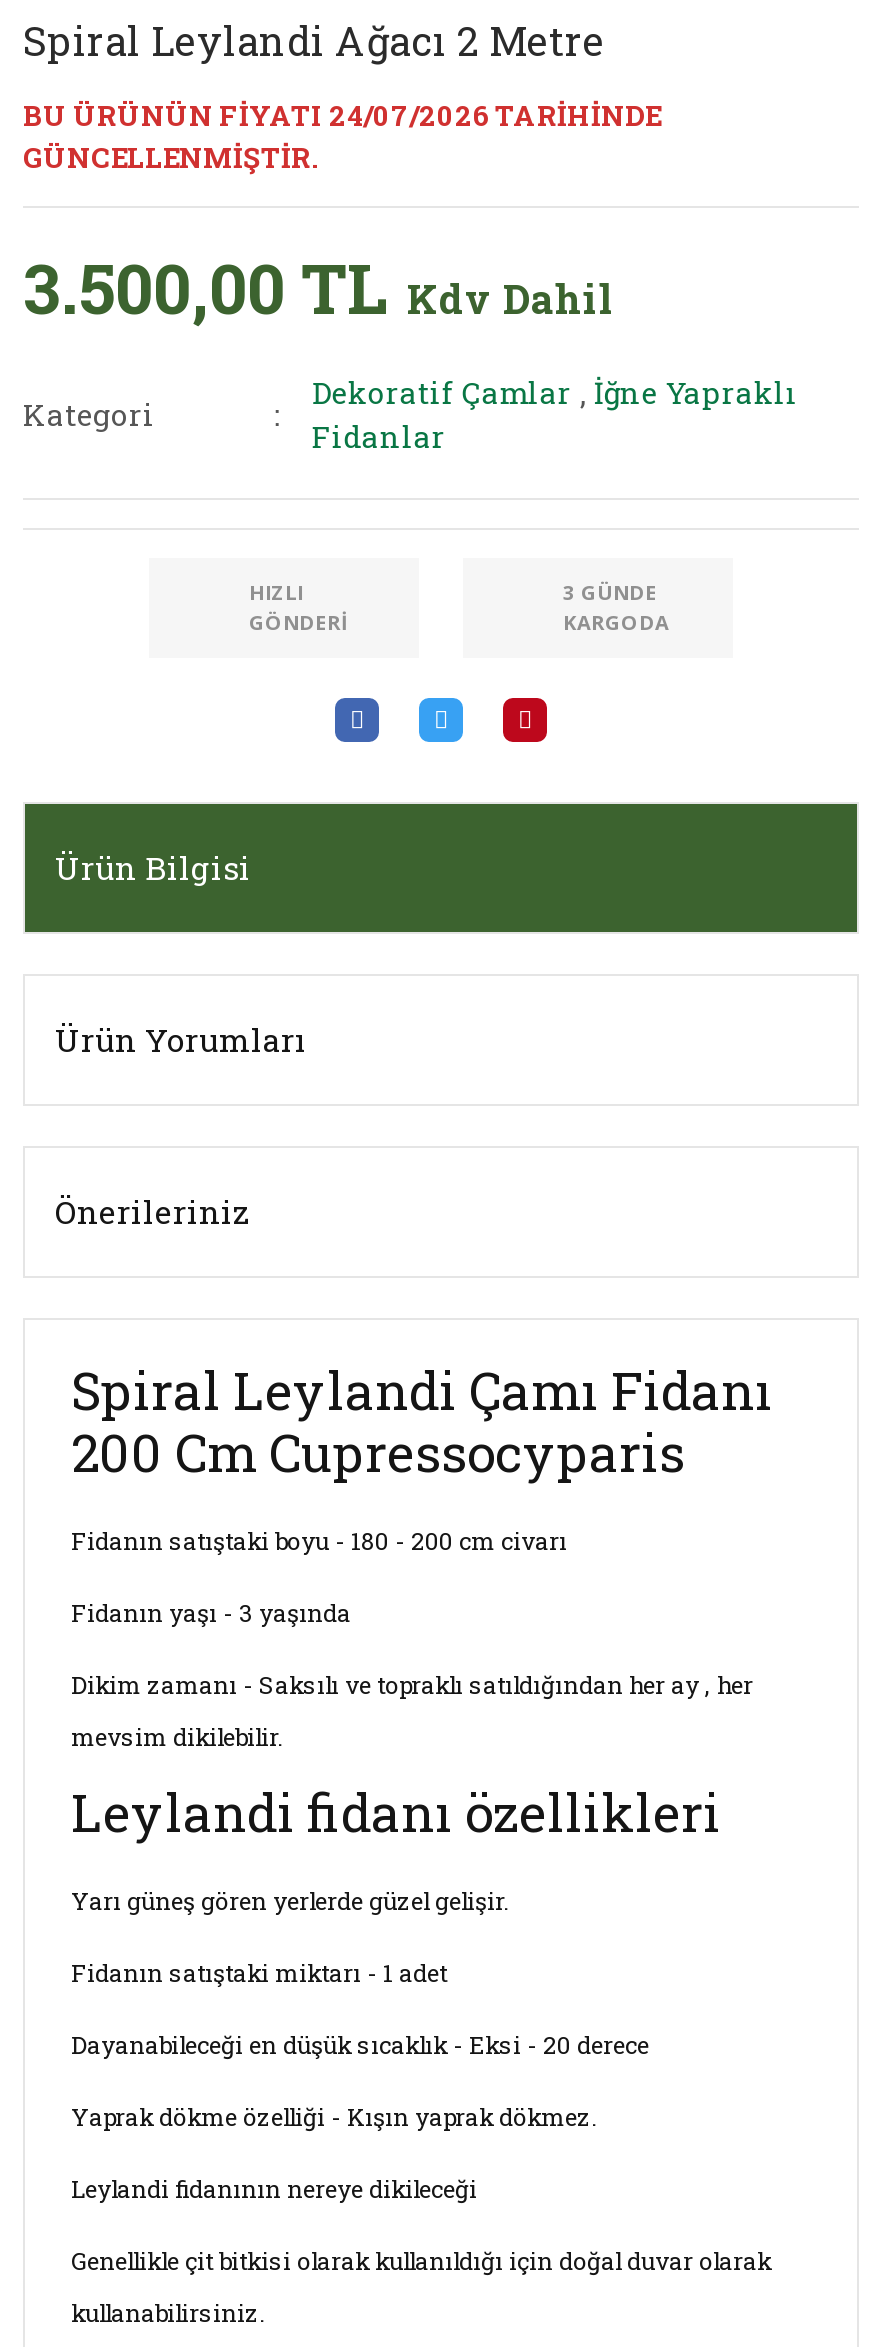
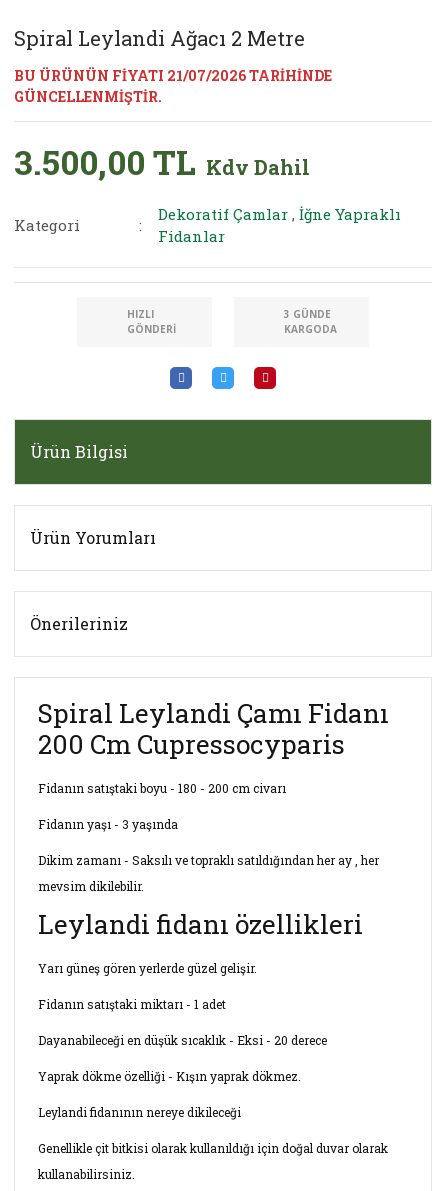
- BU ÜRÜNÜN FİYATI 24/07/2026 TARİHİNDE
+ BU ÜRÜNÜN FİYATI 21/07/2026 TARİHİNDE
